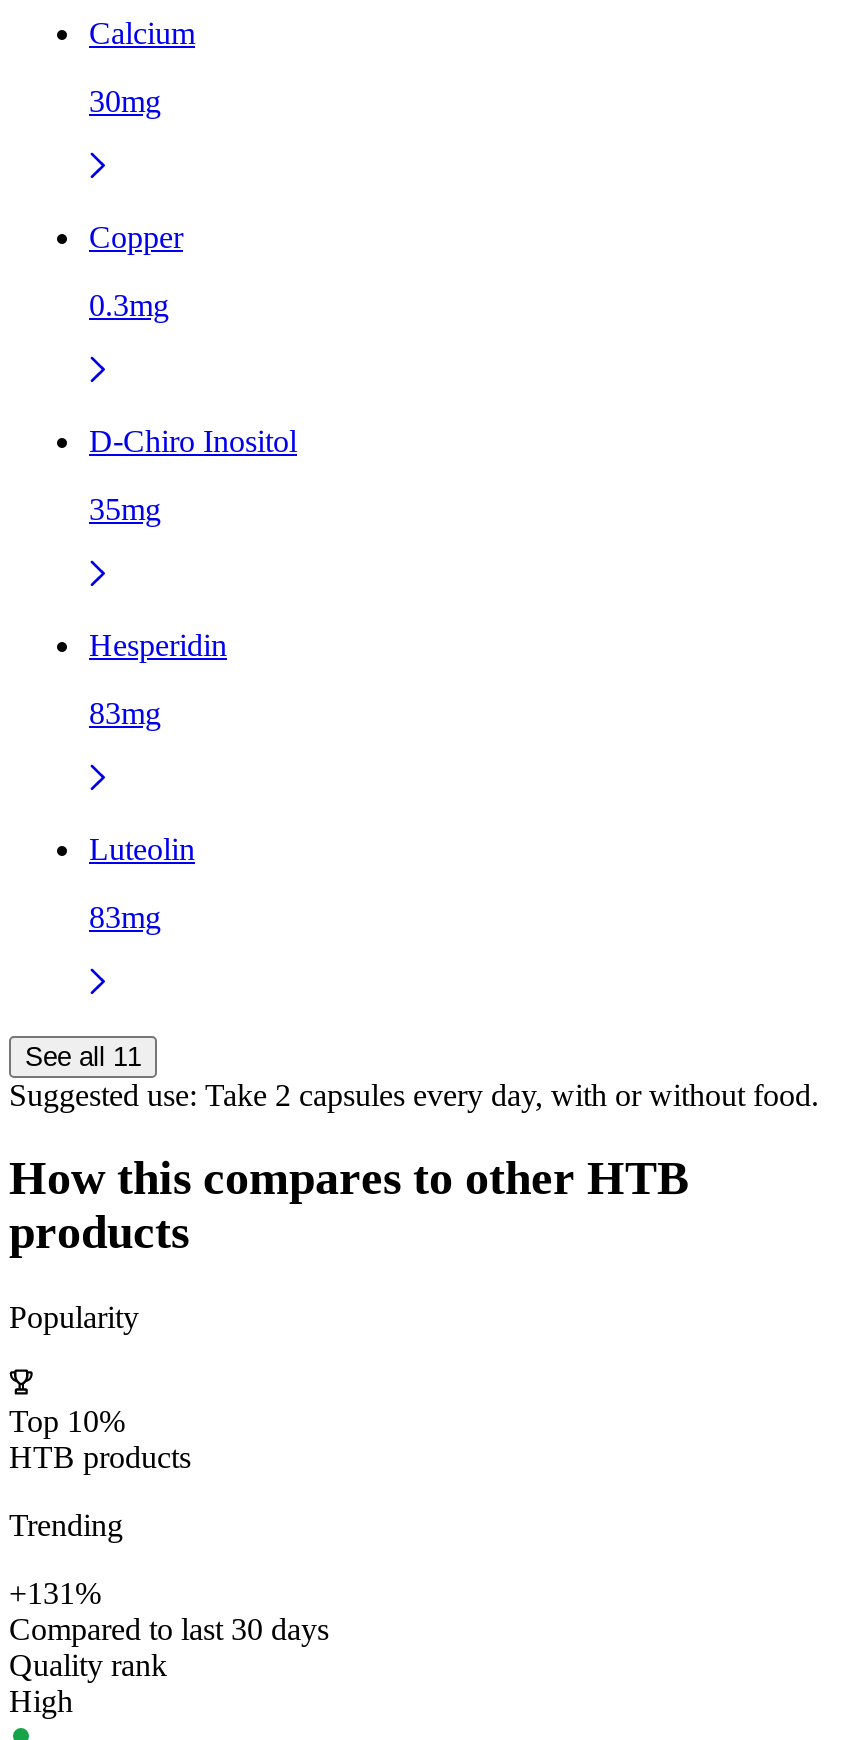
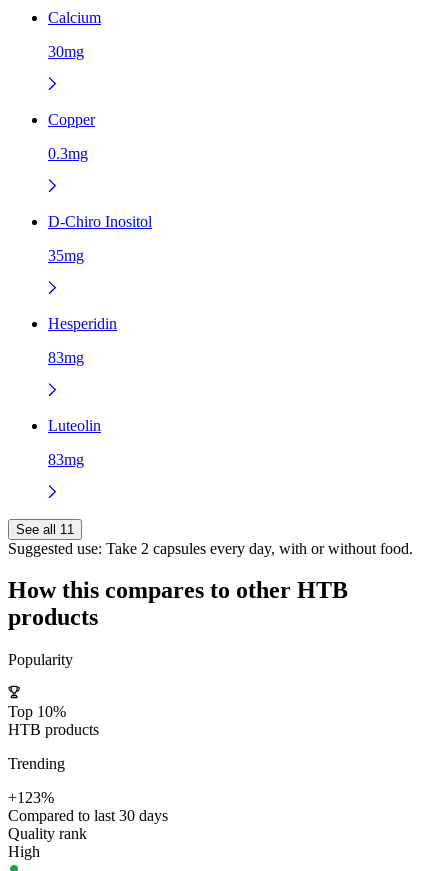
- +131%
+ +123%
